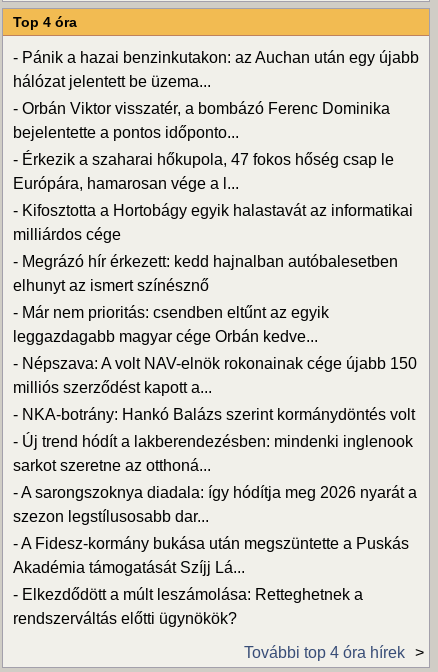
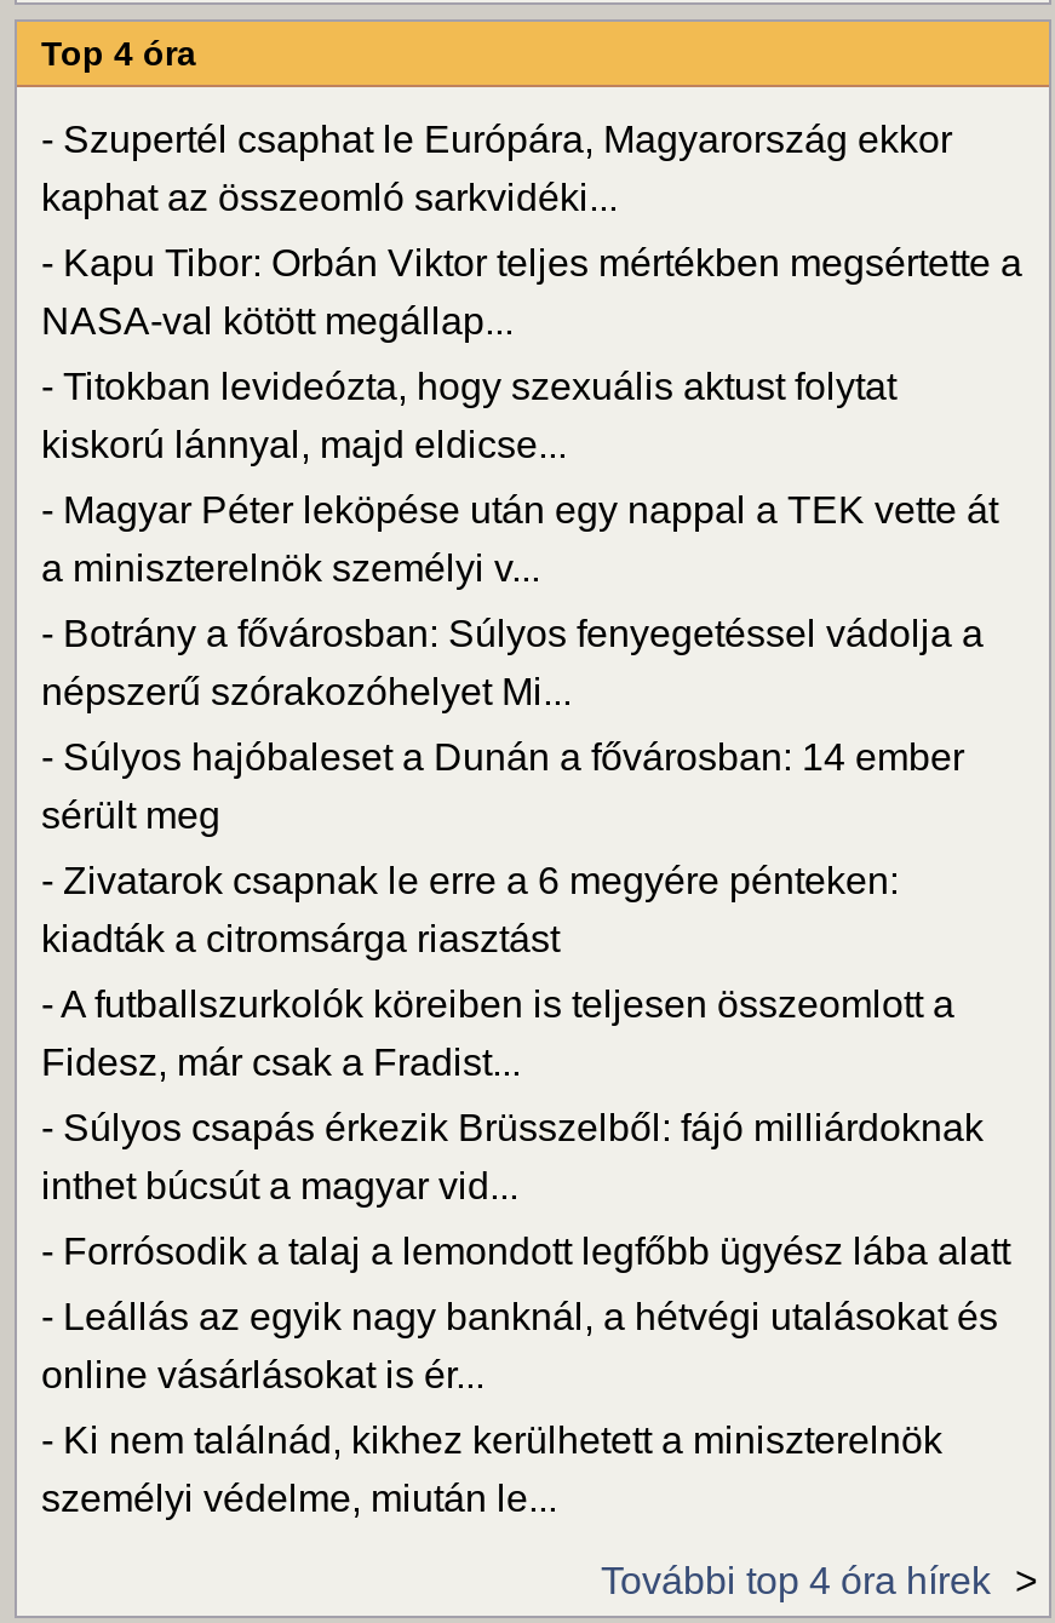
- - Pánik a hazai benzinkutakon: az Auchan után egy újabb
- hálózat jelentett be üzema...
+ - Szupertél csaphat le Európára, Magyarország ekkor
+ kaphat az összeomló sarkvidéki...

- - Orbán Viktor visszatér, a bombázó Ferenc Dominika
- bejelentette a pontos időponto...
+ - Kapu Tibor: Orbán Viktor teljes mértékben megsértette a
+ NASA-val kötött megállap...

- - Érkezik a szaharai hőkupola, 47 fokos hőség csap le
- Európára, hamarosan vége a l...
+ - Titokban levideózta, hogy szexuális aktust folytat
+ kiskorú lánnyal, majd eldicse...

- - Kifosztotta a Hortobágy egyik halastavát az informatikai
- milliárdos cége
+ - Magyar Péter leköpése után egy nappal a TEK vette át
+ a miniszterelnök személyi v...

- - Megrázó hír érkezett: kedd hajnalban autóbalesetben
- elhunyt az ismert színésznő
+ - Botrány a fővárosban: Súlyos fenyegetéssel vádolja a
+ népszerű szórakozóhelyet Mi...

- - Már nem prioritás: csendben eltűnt az egyik
- leggazdagabb magyar cége Orbán kedve...
+ - Súlyos hajóbaleset a Dunán a fővárosban: 14 ember
+ sérült meg

- - Népszava: A volt NAV-elnök rokonainak cége újabb 150
- milliós szerződést kapott a...
+ - Zivatarok csapnak le erre a 6 megyére pénteken:
+ kiadták a citromsárga riasztást

- - NKA-botrány: Hankó Balázs szerint kormánydöntés volt
+ - A futballszurkolók köreiben is teljesen összeomlott a
+ Fidesz, már csak a Fradist...

- - Új trend hódít a lakberendezésben: mindenki inglenook
- sarkot szeretne az otthoná...
+ - Súlyos csapás érkezik Brüsszelből: fájó milliárdoknak
+ inthet búcsút a magyar vid...

- - A sarongszoknya diadala: így hódítja meg 2026 nyarát a
- szezon legstílusosabb dar...
+ - Forrósodik a talaj a lemondott legfőbb ügyész lába alatt

- - A Fidesz-kormány bukása után megszüntette a Puskás
- Akadémia támogatását Szíjj Lá...
+ - Leállás az egyik nagy banknál, a hétvégi utalásokat és
+ online vásárlásokat is ér...

- - Elkezdődött a múlt leszámolása: Retteghetnek a
- rendszerváltás előtti ügynökök?
+ - Ki nem találnád, kikhez kerülhetett a miniszterelnök
+ személyi védelme, miután le...
